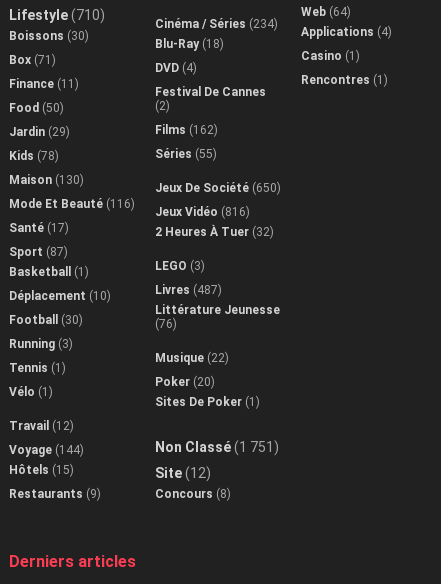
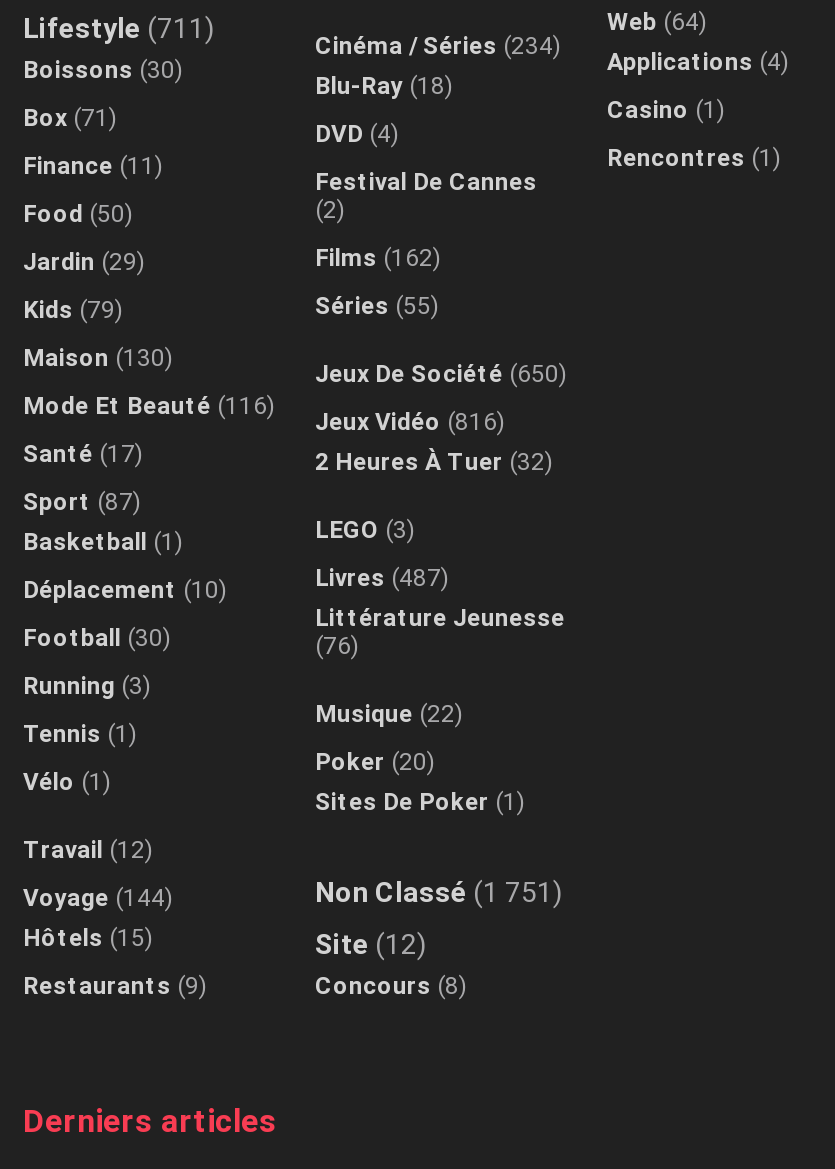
- Lifestyle (710)
+ Lifestyle (711)

- Kids (78)
+ Kids (79)
